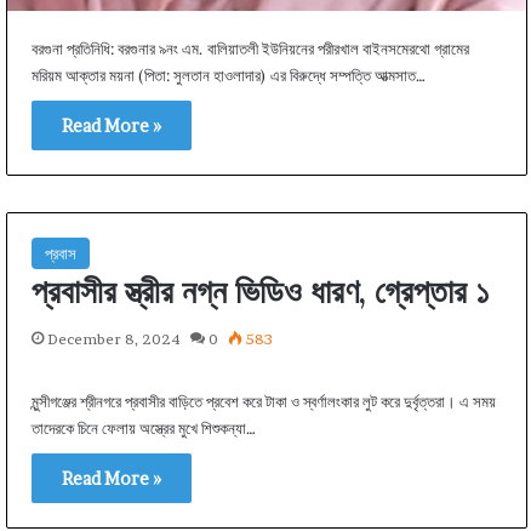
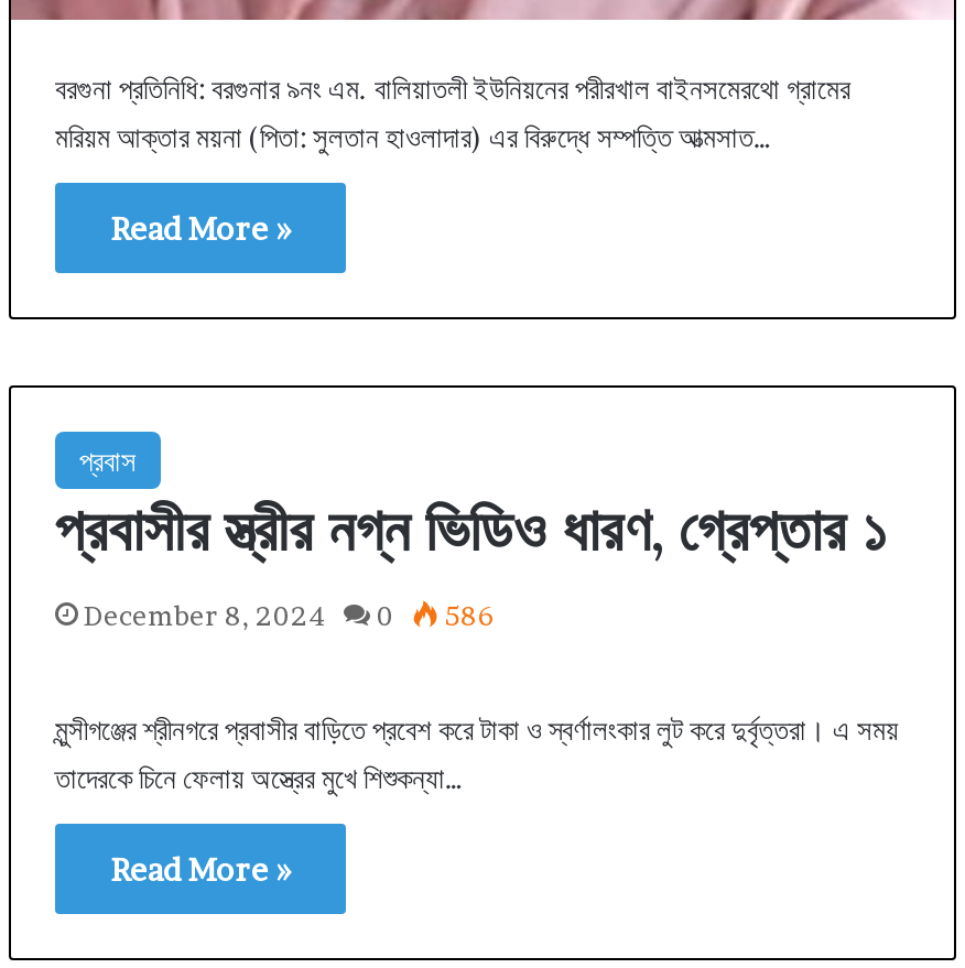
- December 8, 2024 0 583
+ December 8, 2024 0 586
